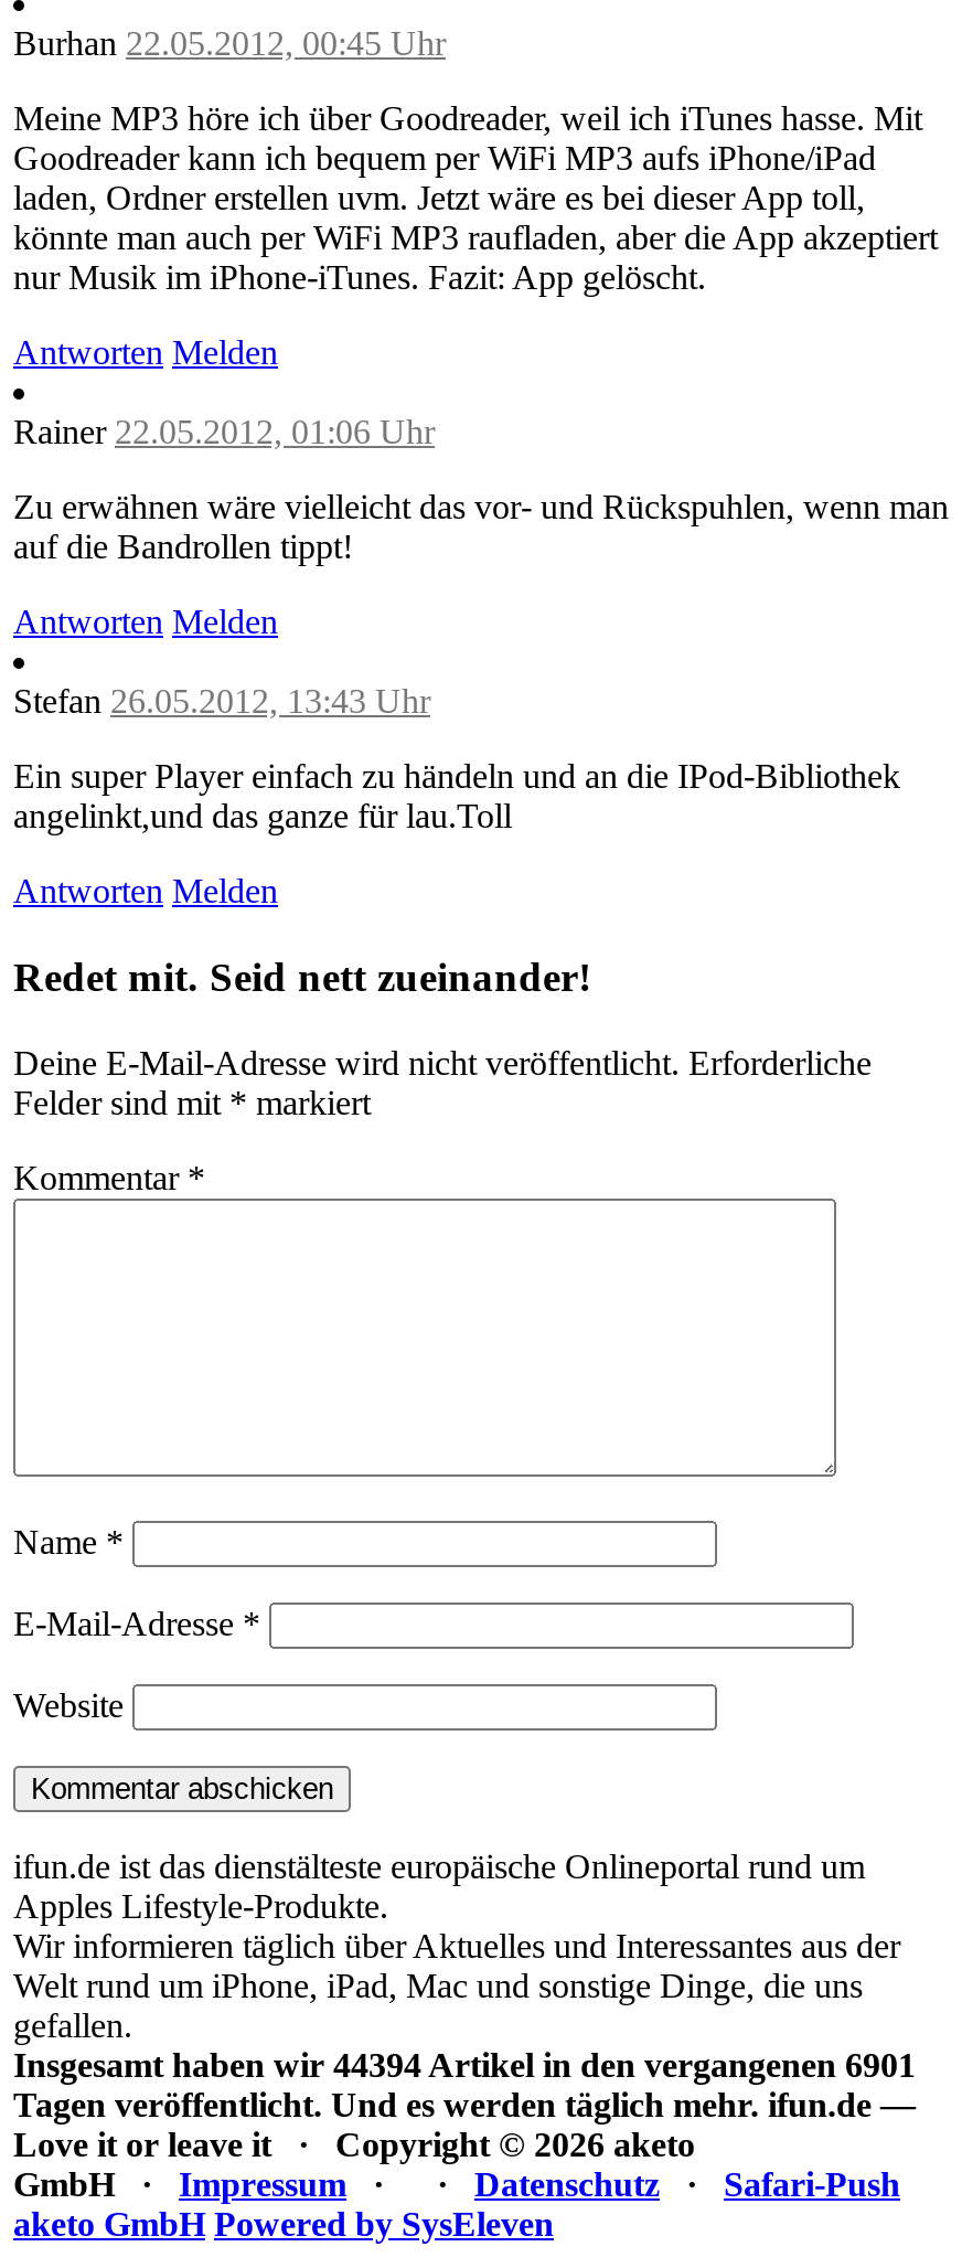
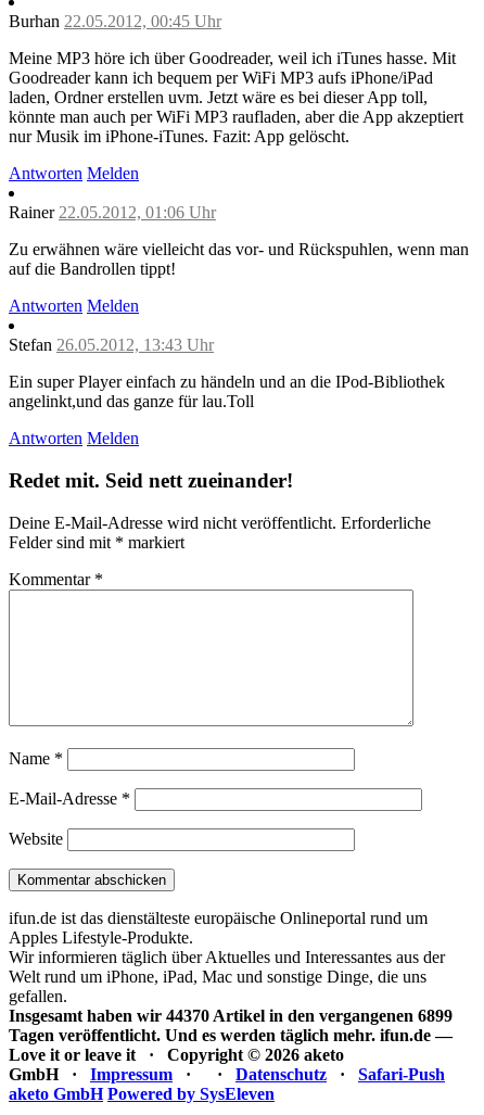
- Insgesamt haben wir 44394 Artikel in den vergangenen 6901
+ Insgesamt haben wir 44370 Artikel in den vergangenen 6899
